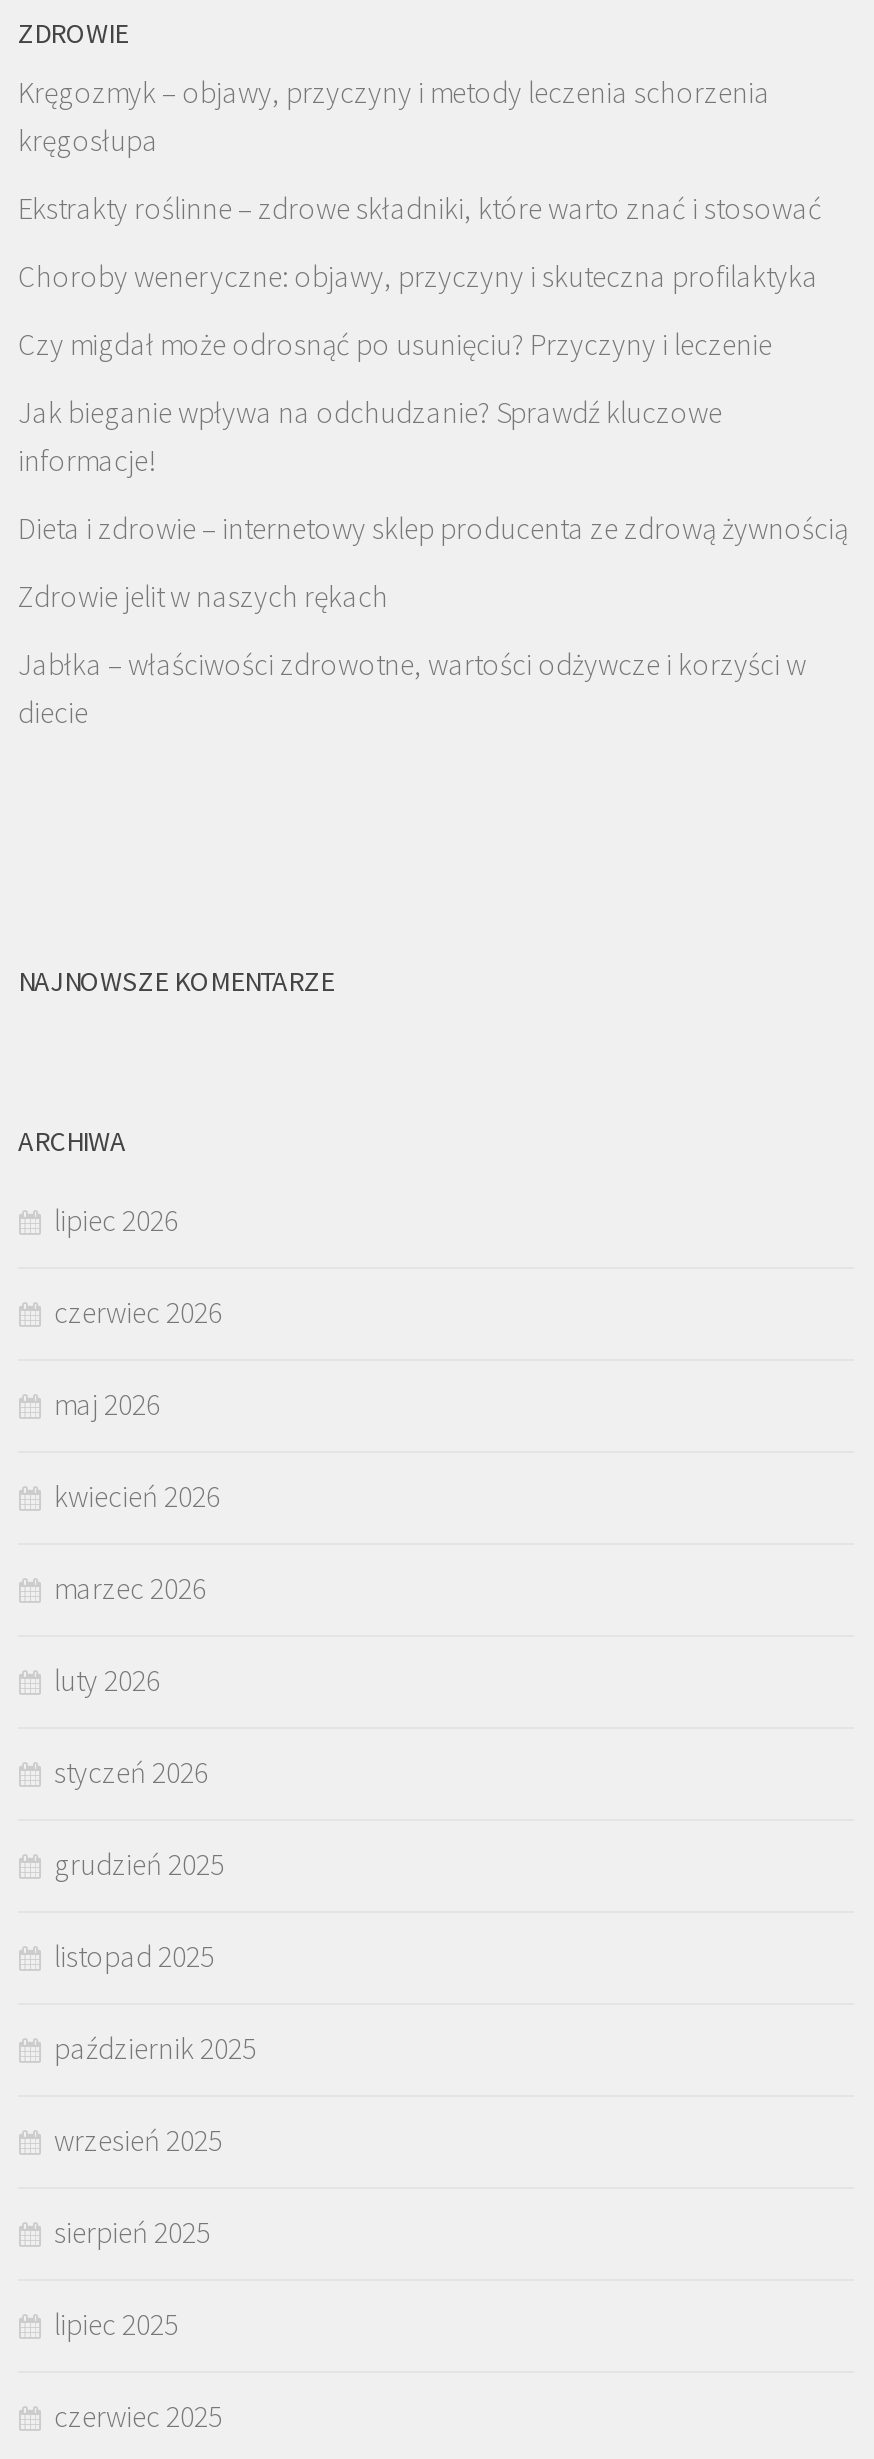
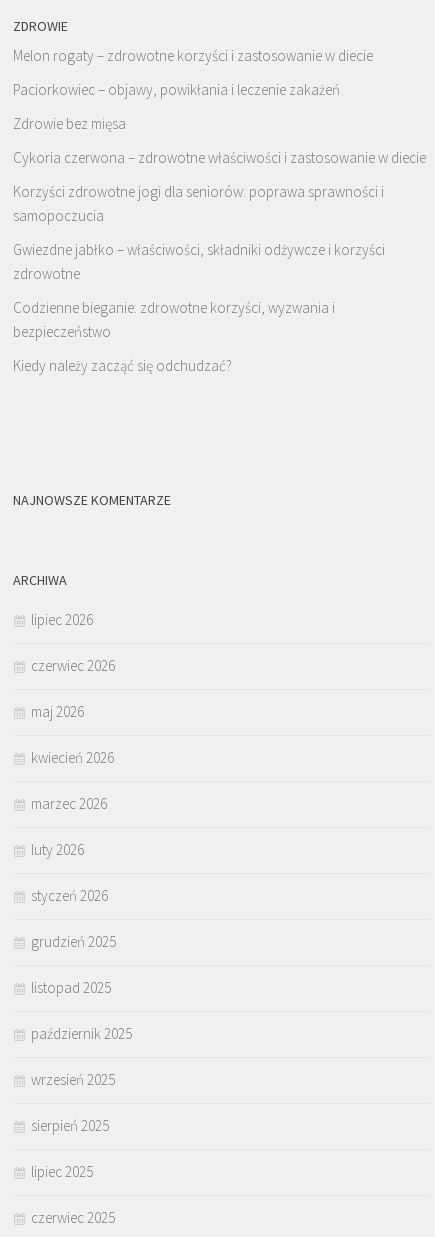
- Kręgozmyk – objawy, przyczyny i metody leczenia schorzenia
- kręgosłupa
+ Melon rogaty – zdrowotne korzyści i zastosowanie w diecie

- Ekstrakty roślinne – zdrowe składniki, które warto znać i stosować
+ Paciorkowiec – objawy, powikłania i leczenie zakażeń

- Choroby weneryczne: objawy, przyczyny i skuteczna profilaktyka
+ Zdrowie bez mięsa

- Czy migdał może odrosnąć po usunięciu? Przyczyny i leczenie
+ Cykoria czerwona – zdrowotne właściwości i zastosowanie w diecie

- Jak bieganie wpływa na odchudzanie? Sprawdź kluczowe
- informacje!
+ Korzyści zdrowotne jogi dla seniorów: poprawa sprawności i
+ samopoczucia

- Dieta i zdrowie – internetowy sklep producenta ze zdrową żywnością
+ Gwiezdne jabłko – właściwości, składniki odżywcze i korzyści
+ zdrowotne

- Zdrowie jelit w naszych rękach
+ Codzienne bieganie: zdrowotne korzyści, wyzwania i
+ bezpieczeństwo

- Jabłka – właściwości zdrowotne, wartości odżywcze i korzyści w
- diecie
+ Kiedy należy zacząć się odchudzać?
